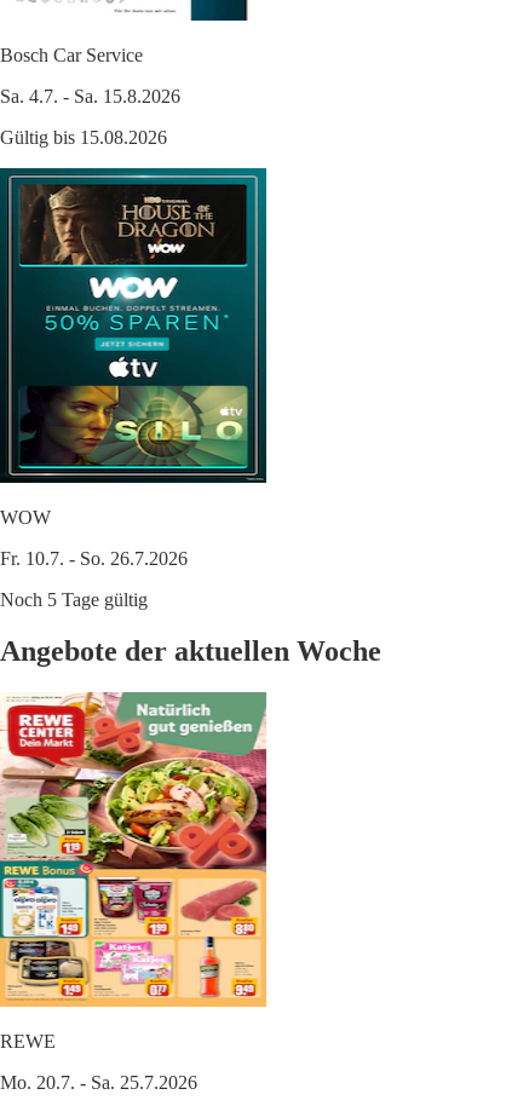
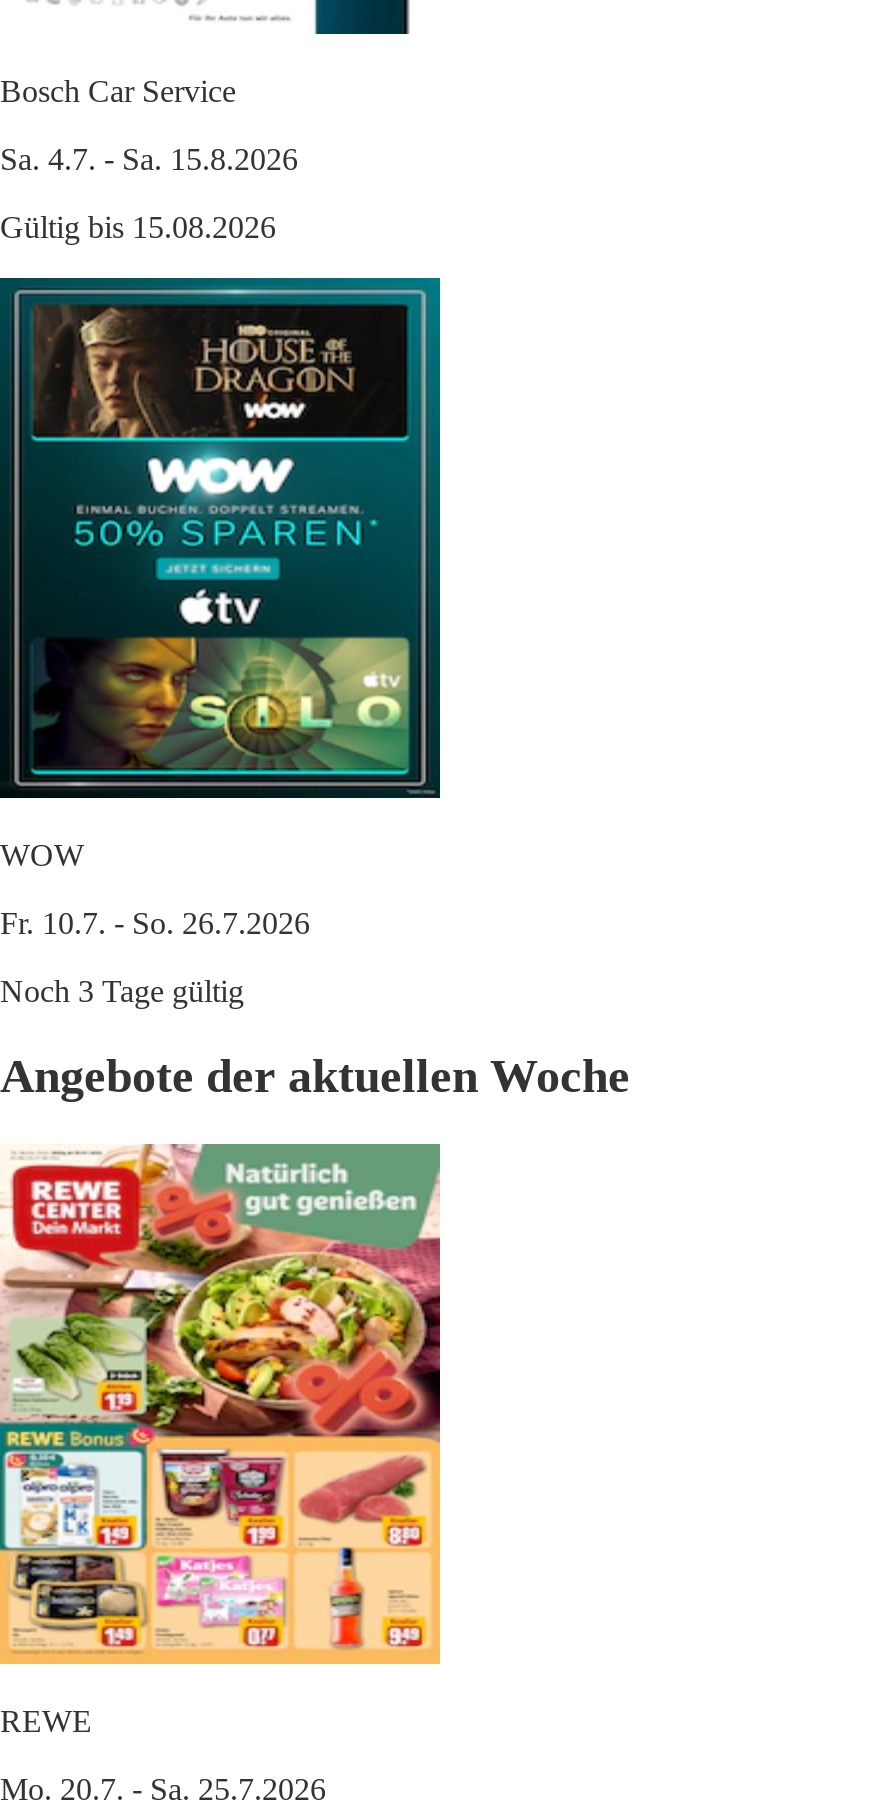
- Noch 5 Tage gültig
+ Noch 3 Tage gültig
